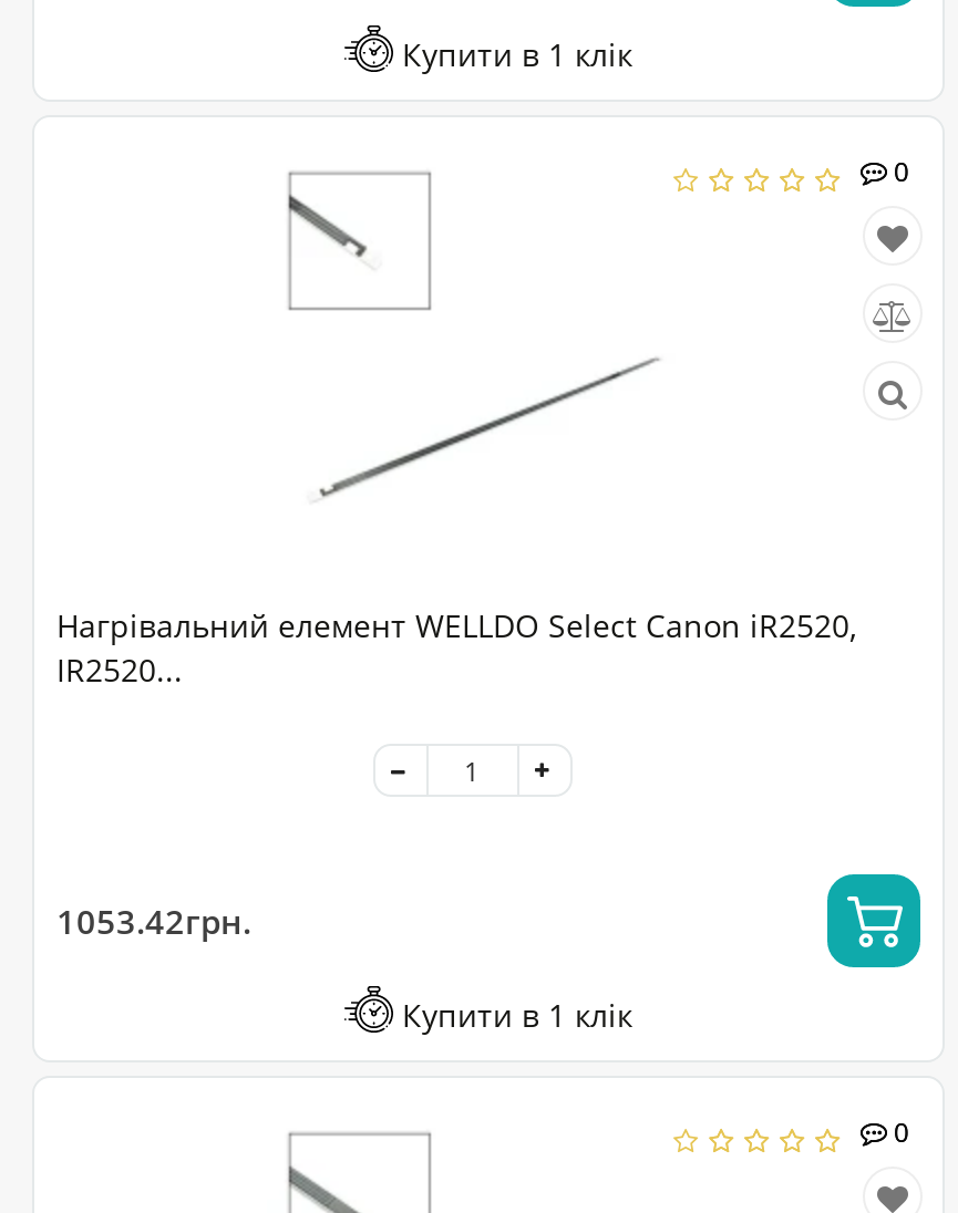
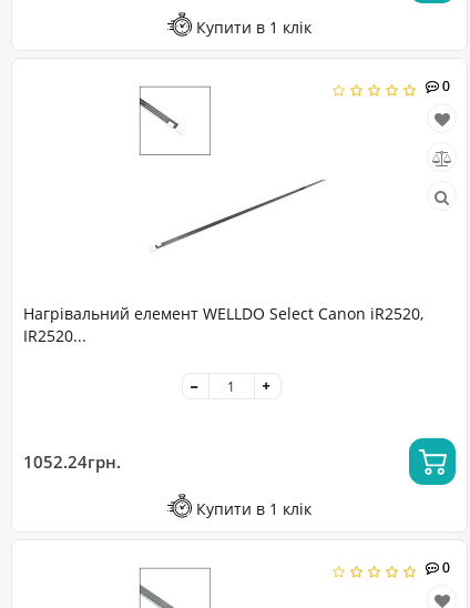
- 1053.42грн.
+ 1052.24грн.
